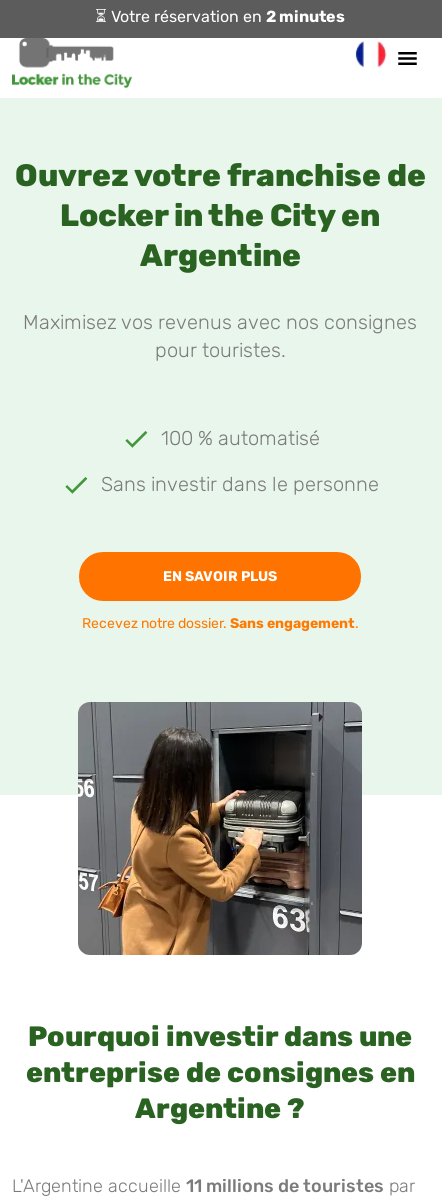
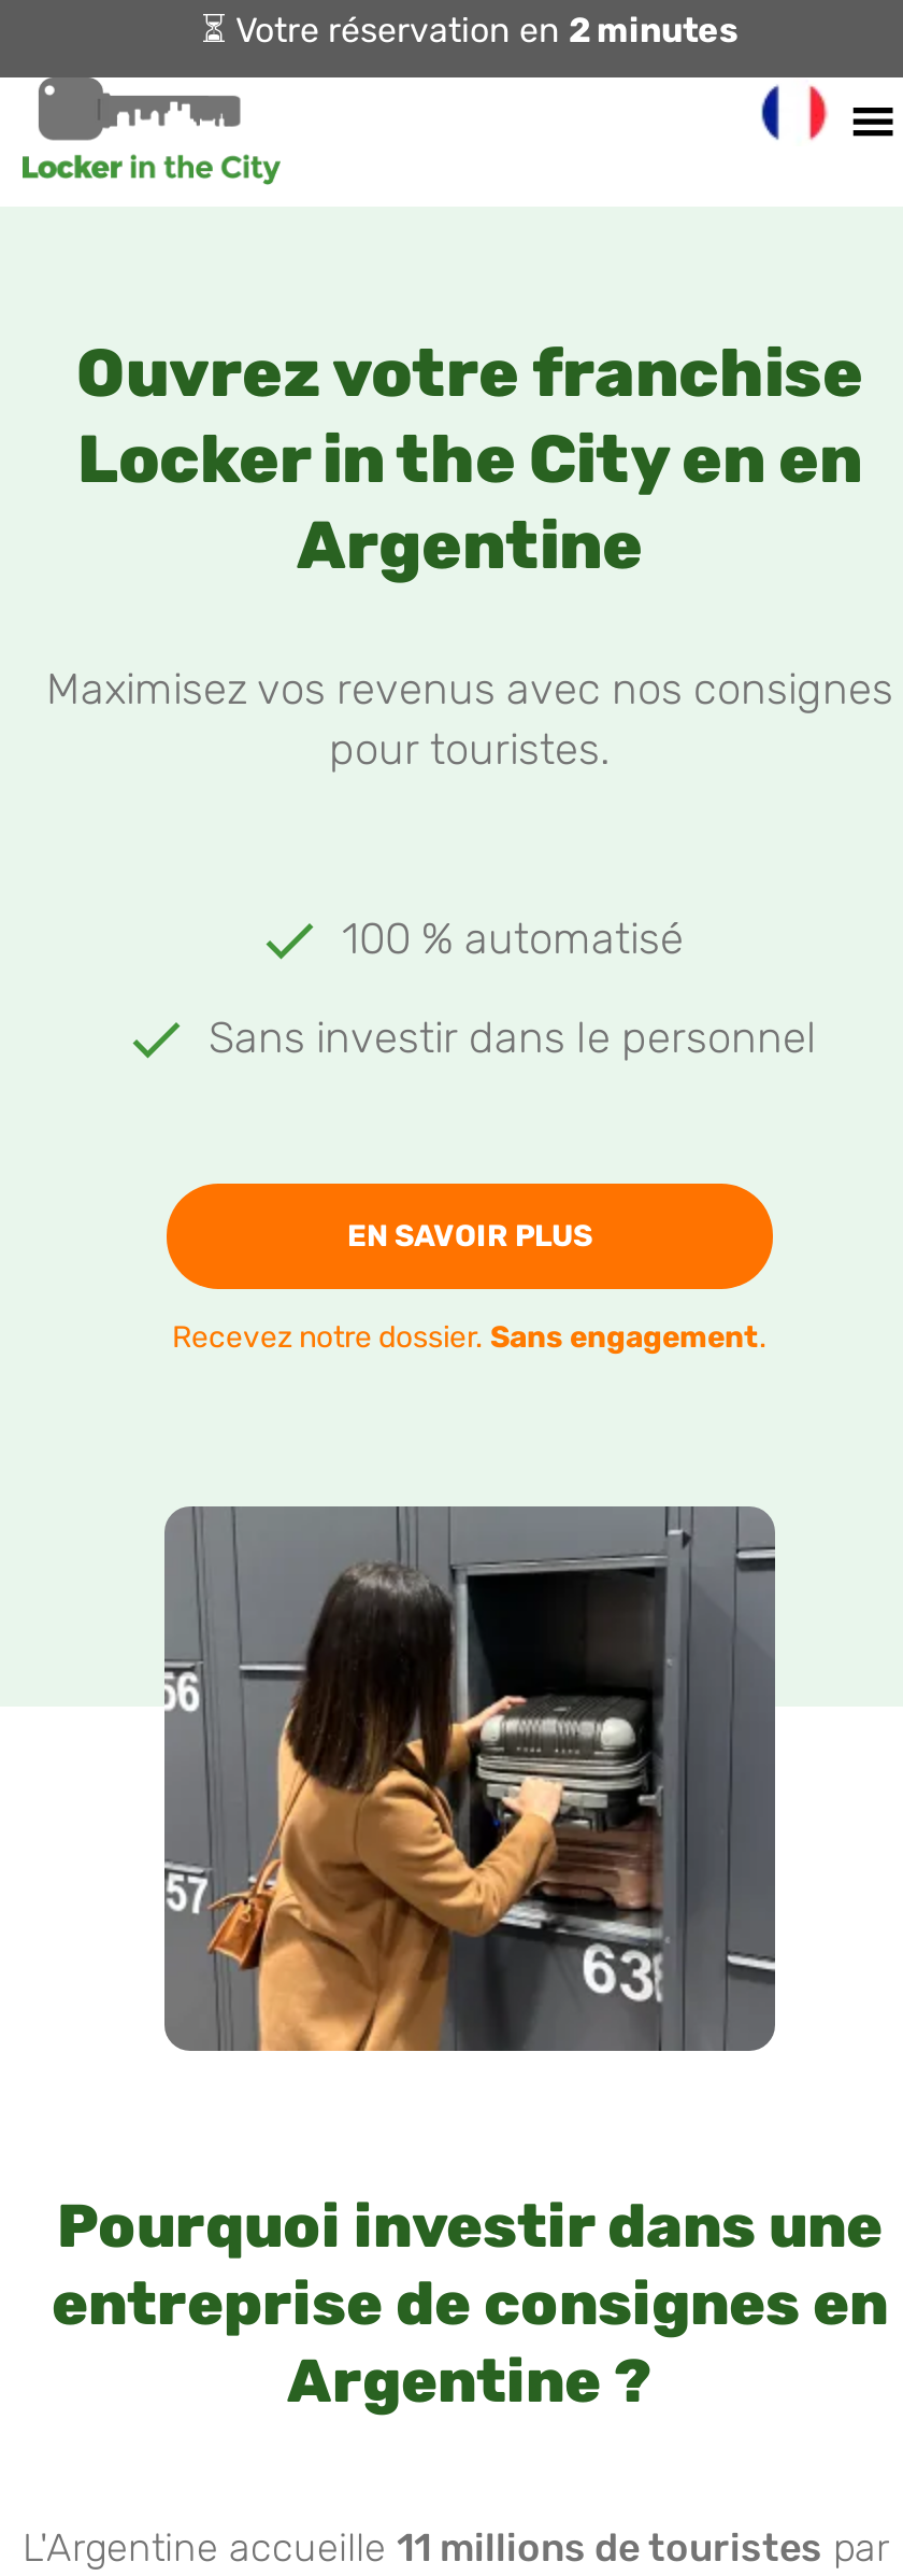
- Ouvrez votre franchise de
- Locker in the City en
+ Ouvrez votre franchise
+ Locker in the City en en

- Sans investir dans le personne
+ Sans investir dans le personnel
